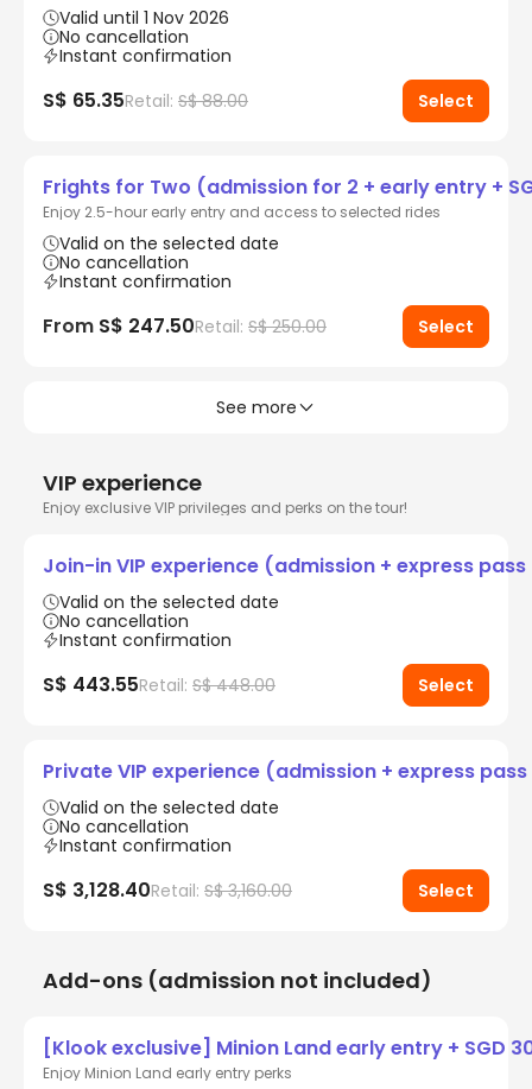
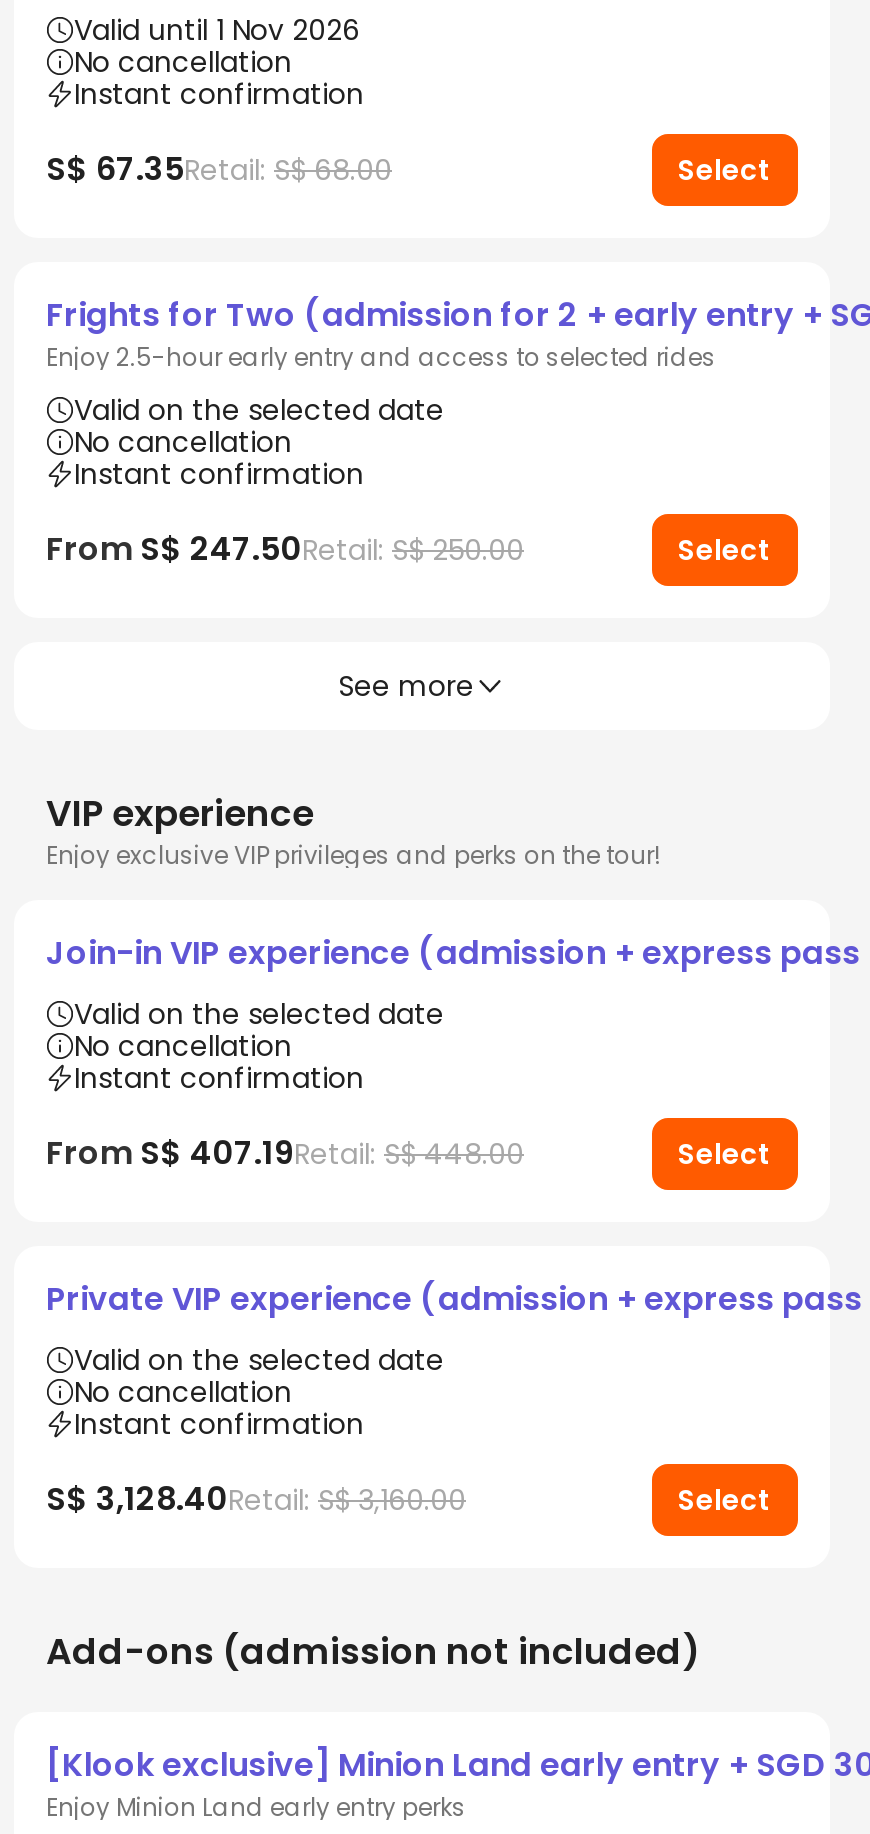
- S$ 65.35
+ S$ 67.35

- Retail: S$ 88.00
+ Retail: S$ 68.00

- S$ 443.55 Retail: S$ 448.00
+ From S$ 407.19 Retail: S$ 448.00
